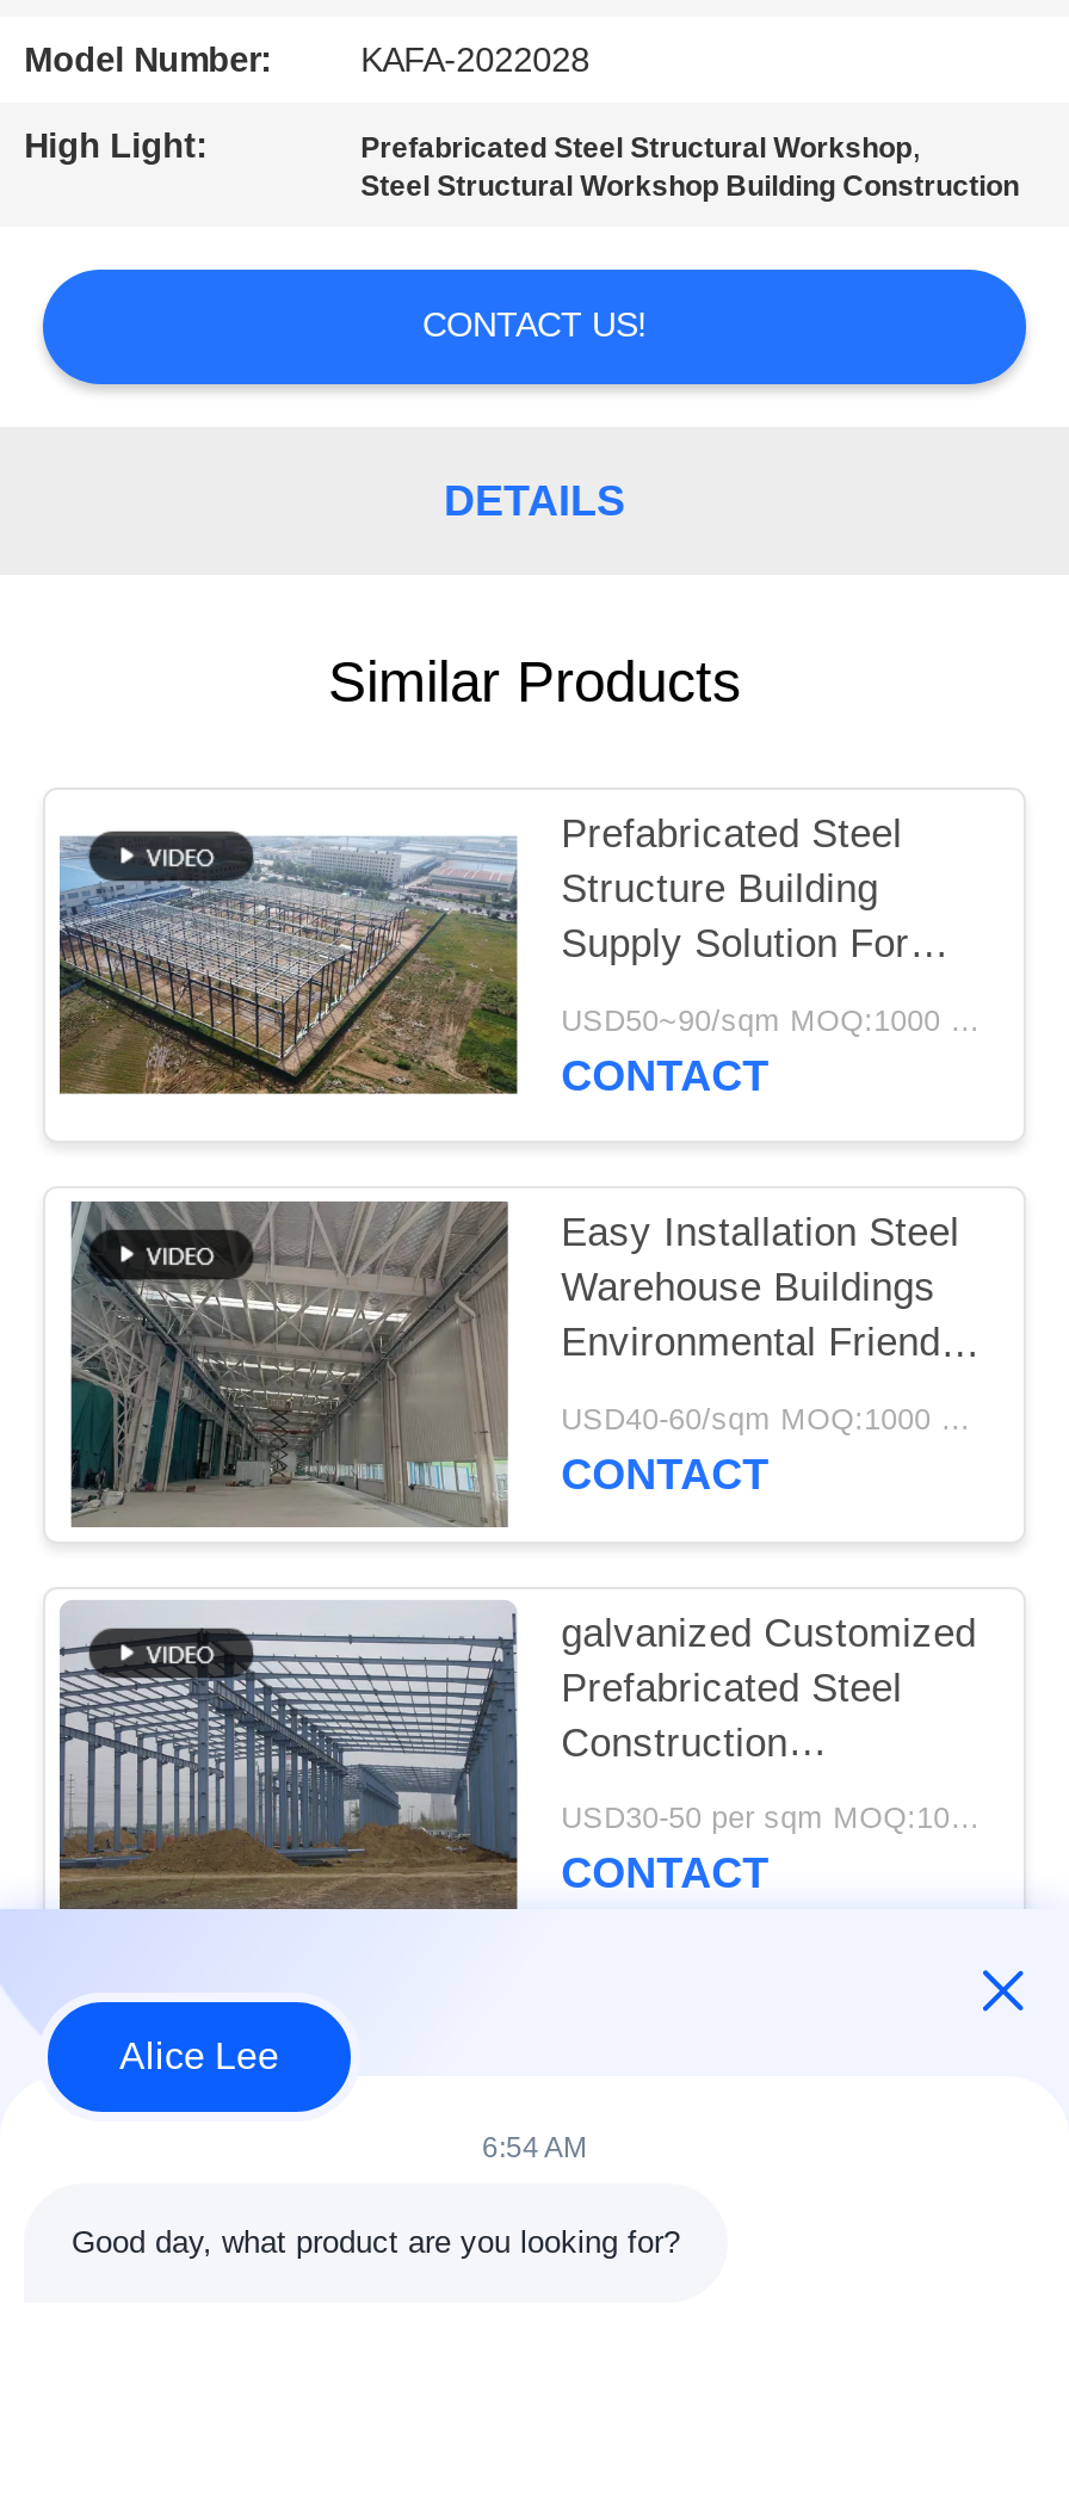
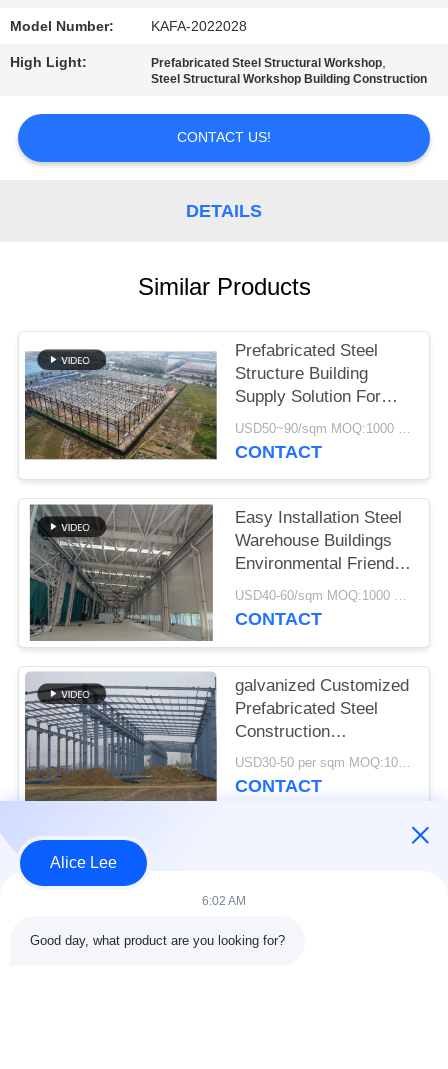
- 6:54 AM
+ 6:02 AM
